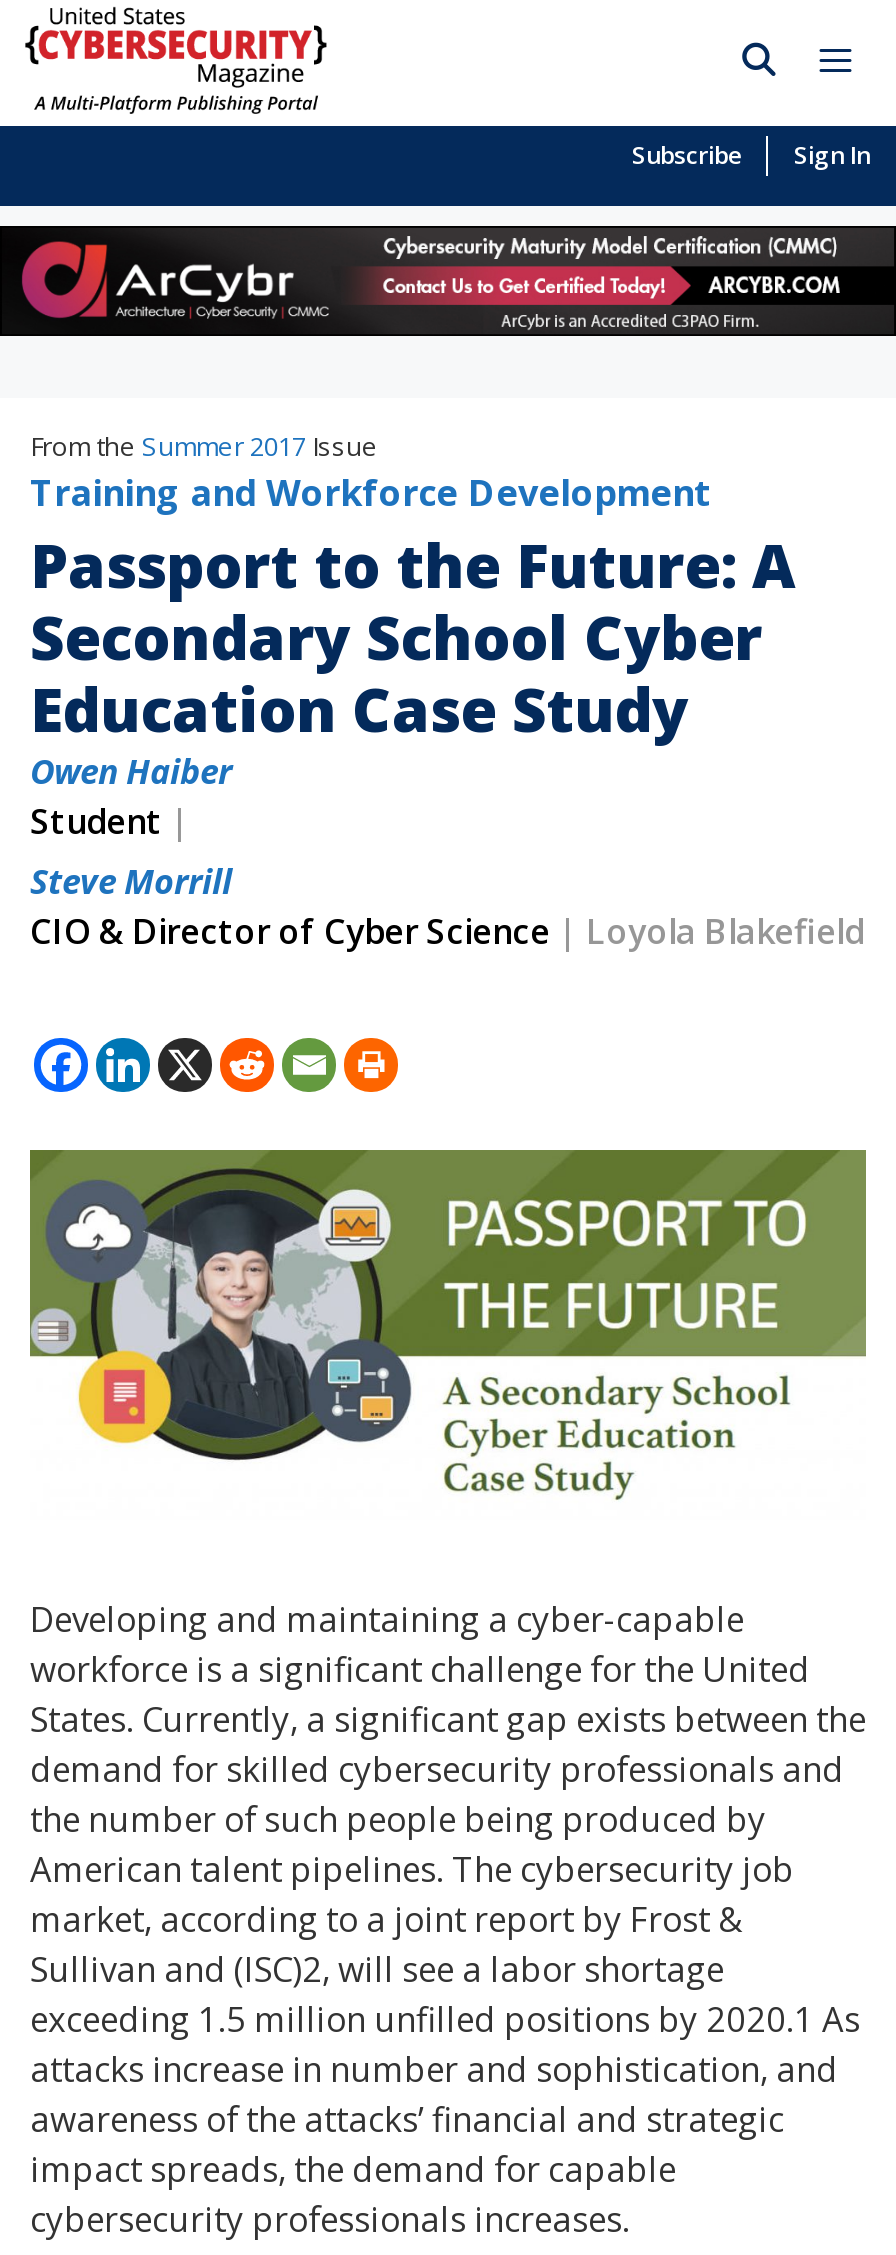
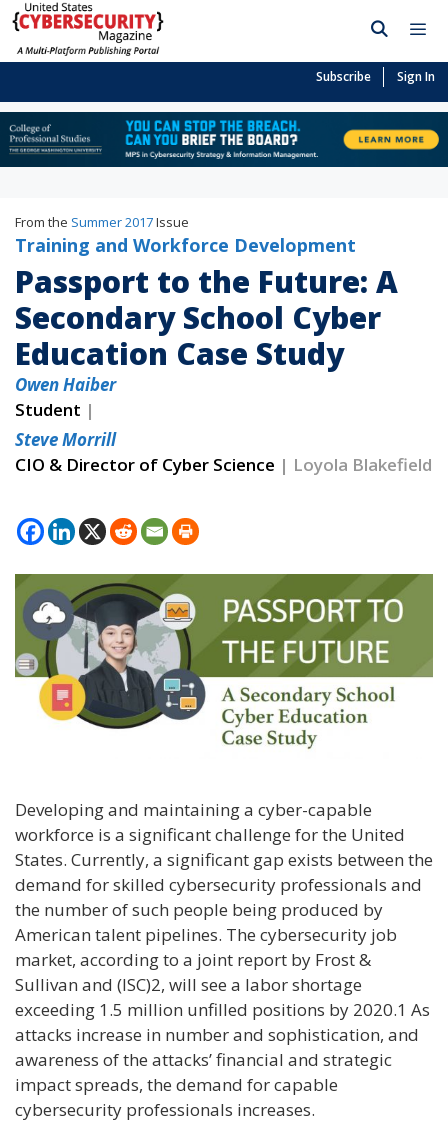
- [image]
+ [image]
